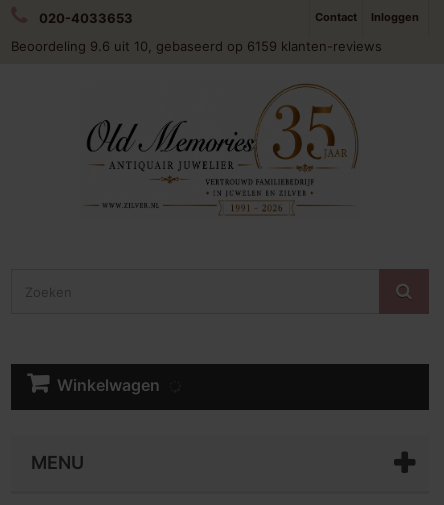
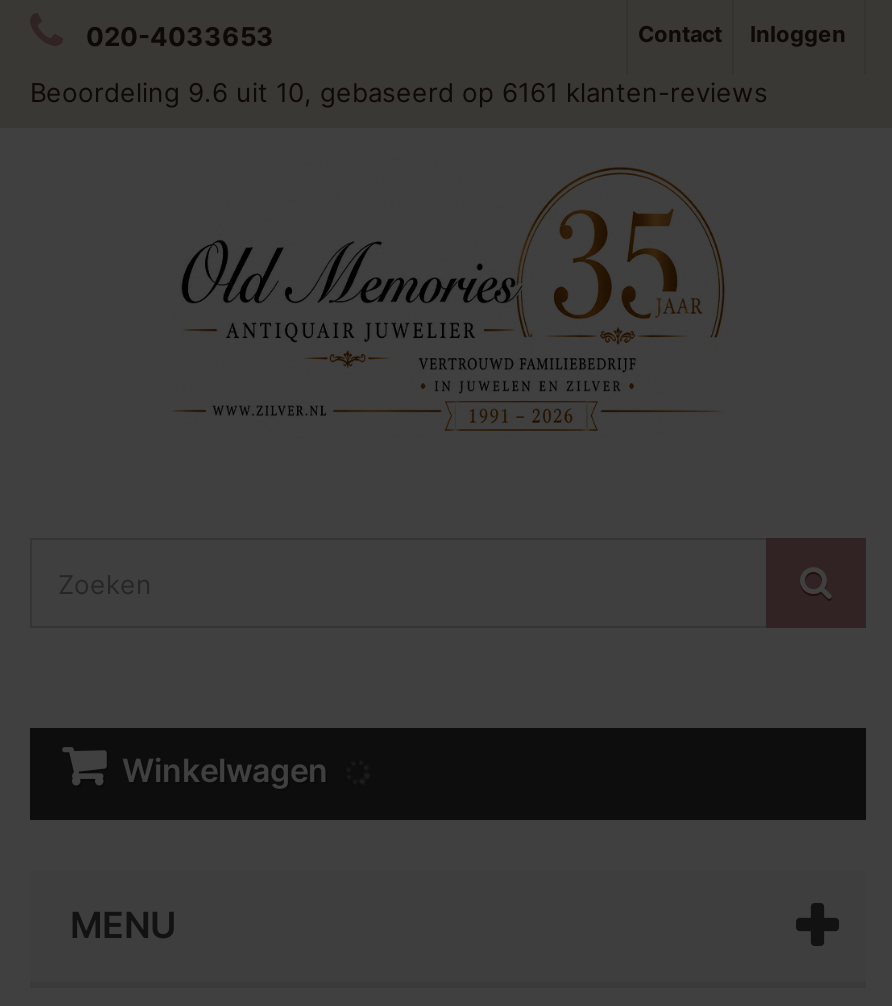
- Beoordeling 9.6 uit 10, gebaseerd op 6159 klanten-reviews
+ Beoordeling 9.6 uit 10, gebaseerd op 6161 klanten-reviews
